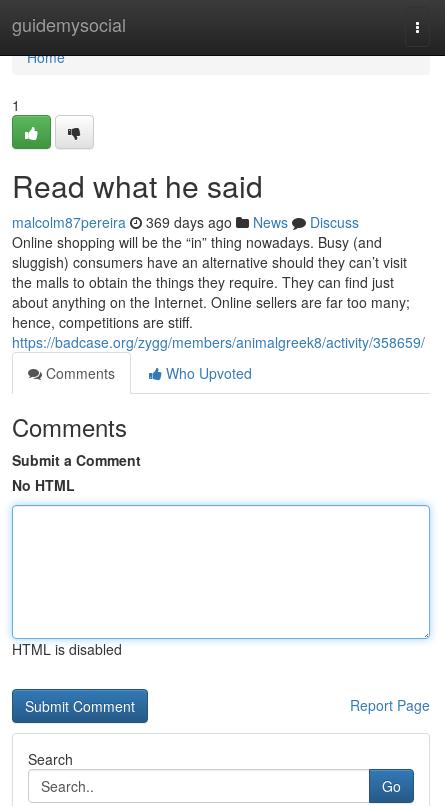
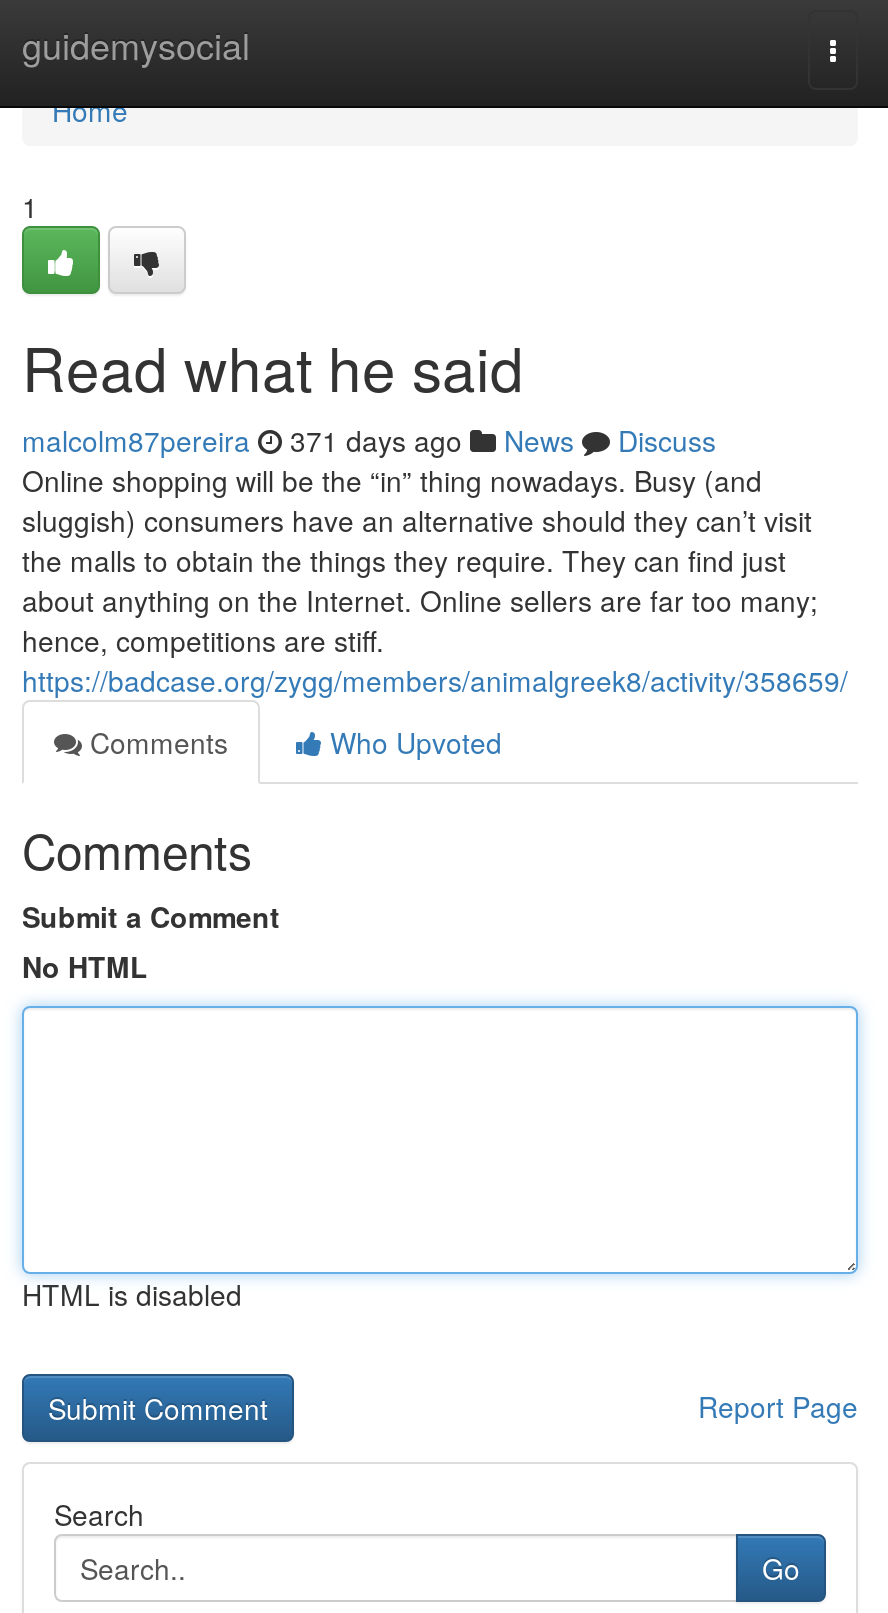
- malcolm87pereira 369 days ago News Discuss
+ malcolm87pereira 371 days ago News Discuss
